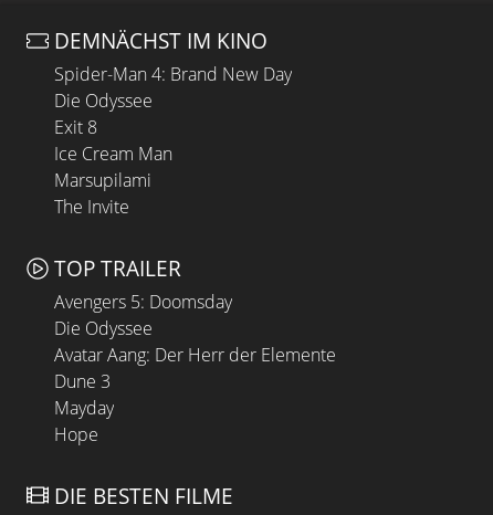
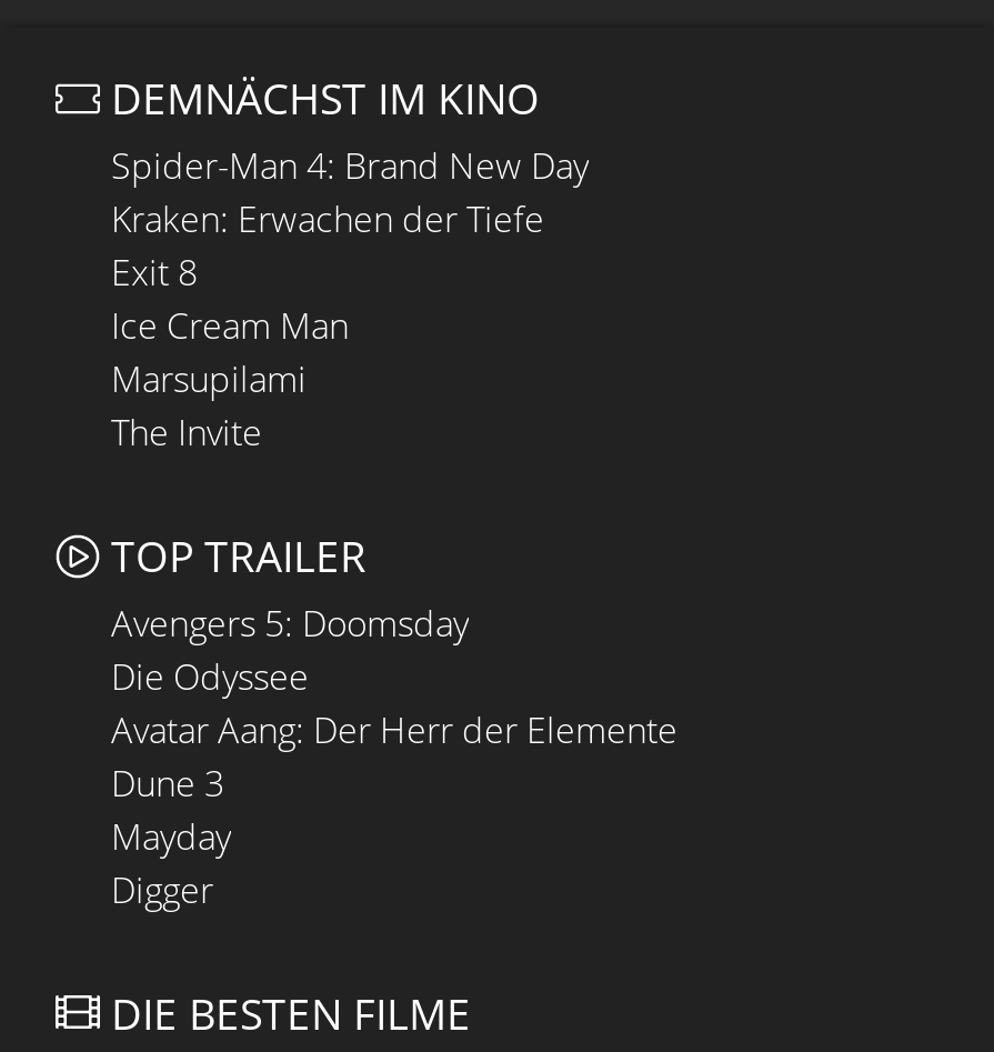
- Die Odyssee
+ Kraken: Erwachen der Tiefe

- Hope
+ Digger
